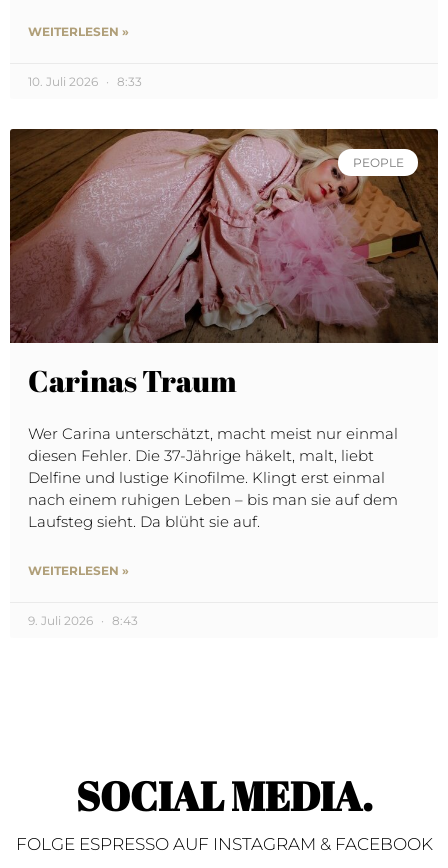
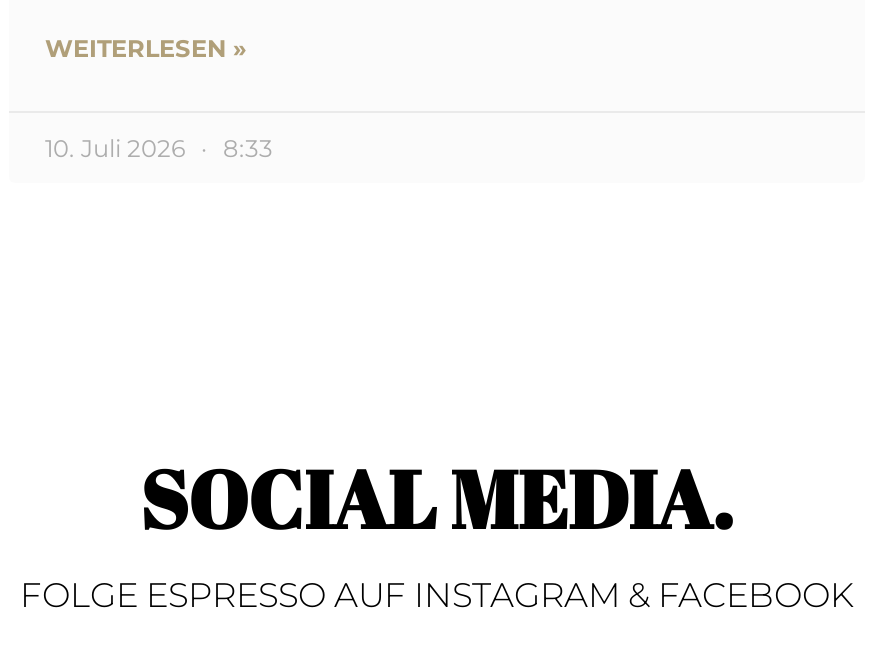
- [image]
- PEOPLE

- Carinas Traum
- Wer Carina unterschätzt, macht meist nur einmal
- diesen Fehler. Die 37-Jährige häkelt, malt, liebt
- Delfine und lustige Kinofilme. Klingt erst einmal
- nach einem ruhigen Leben – bis man sie auf dem
- Laufsteg sieht. Da blüht sie auf.
- WEITERLESEN »
- 9. Juli 2026
- 8:43
